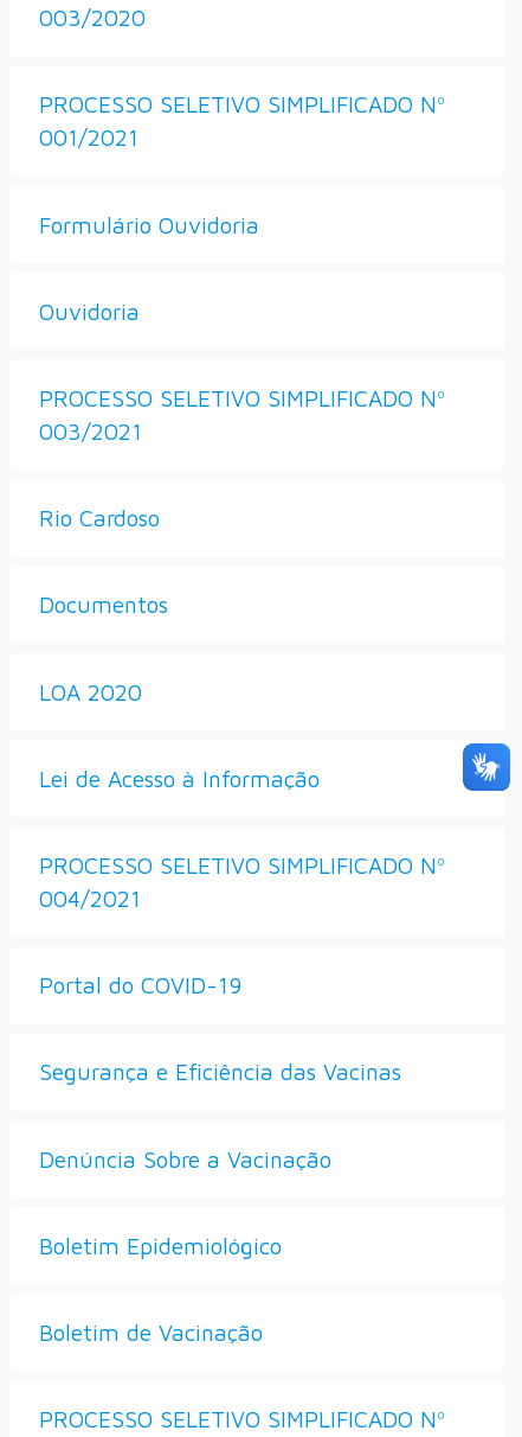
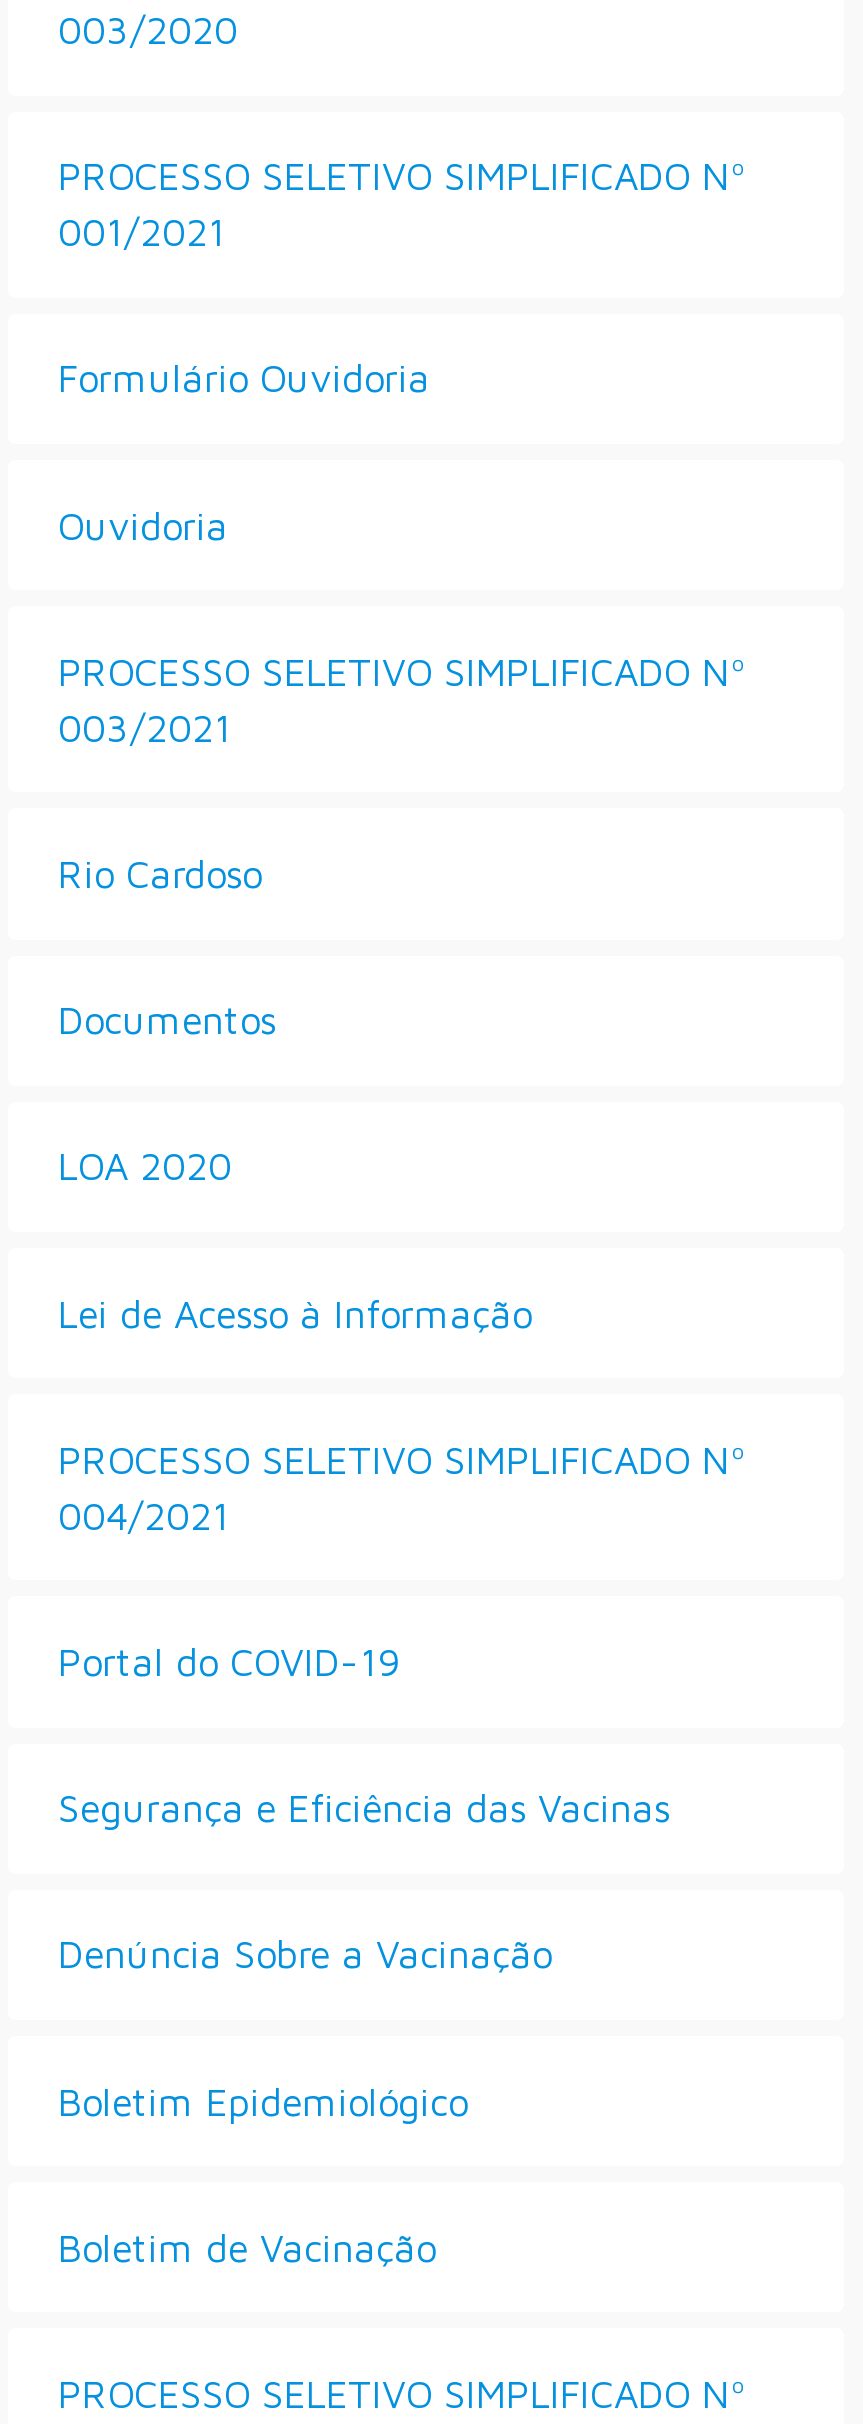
- [image]
